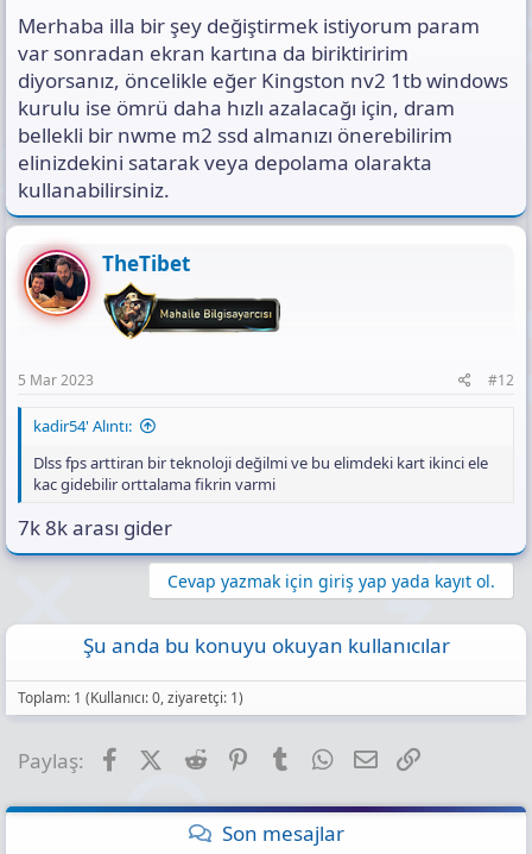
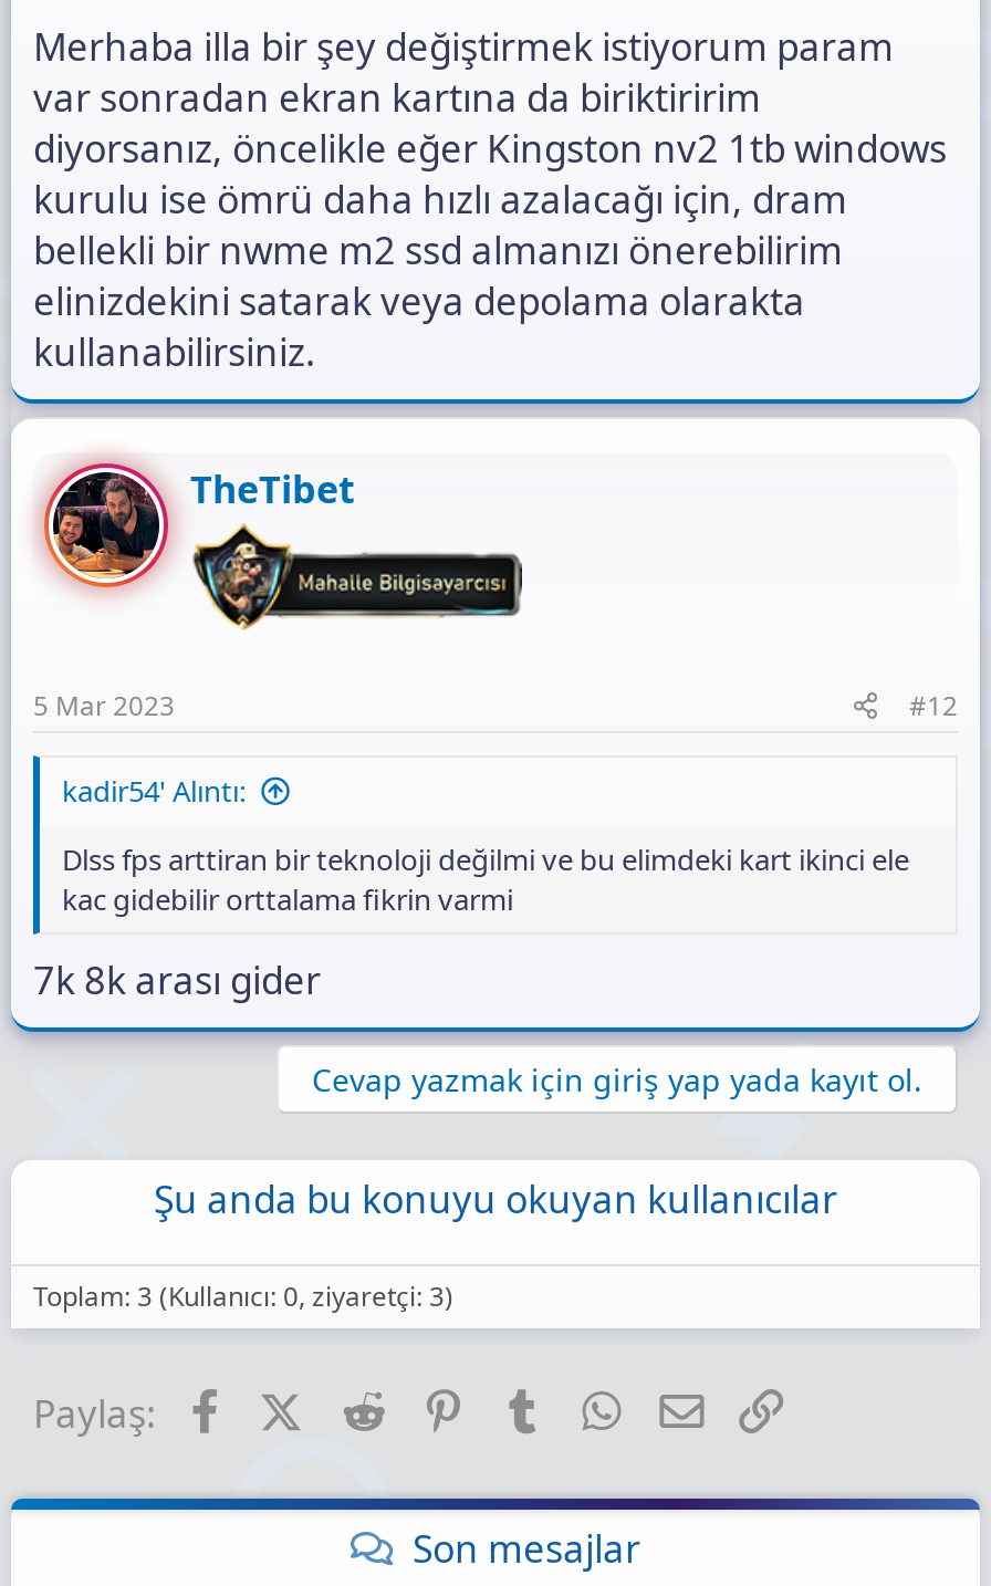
- Toplam: 1 (Kullanıcı: 0, ziyaretçi: 1)
+ Toplam: 3 (Kullanıcı: 0, ziyaretçi: 3)
